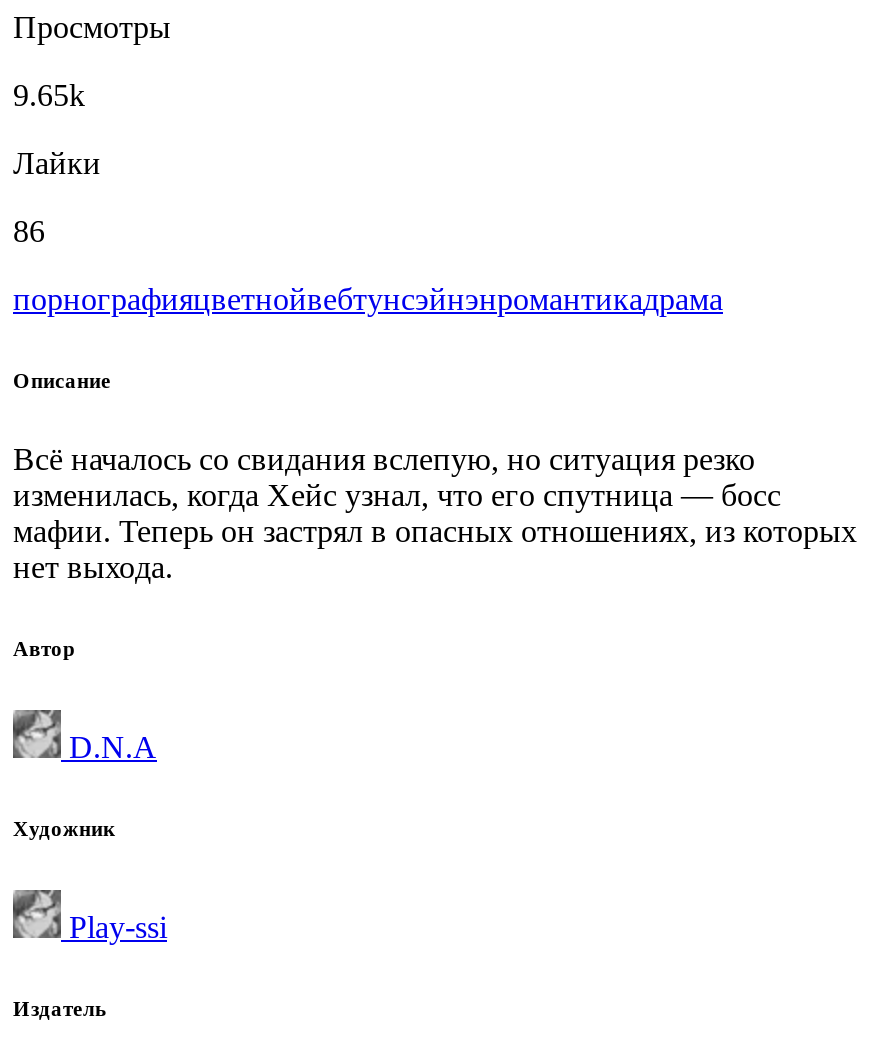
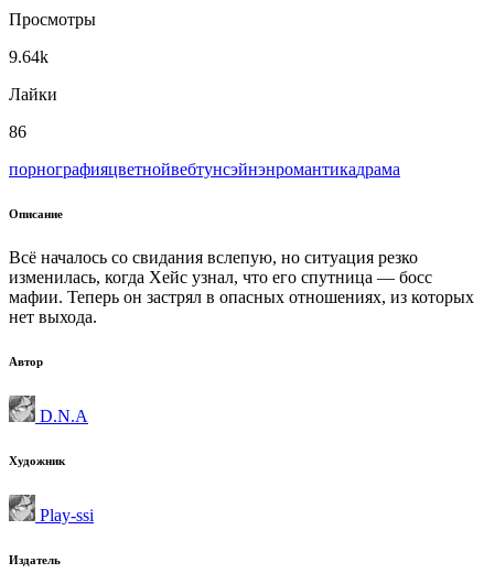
- 9.65k
+ 9.64k
